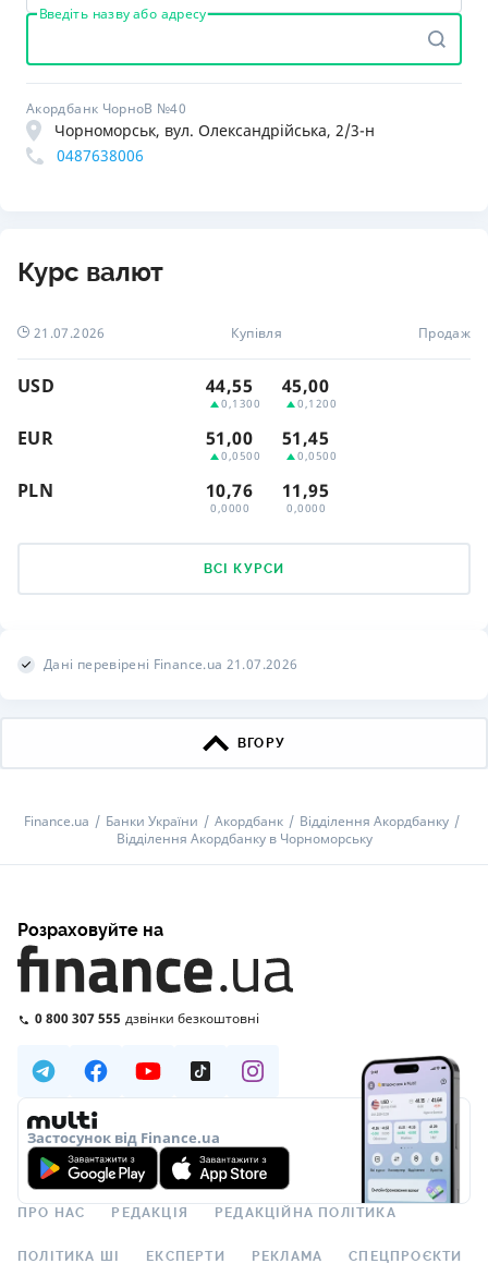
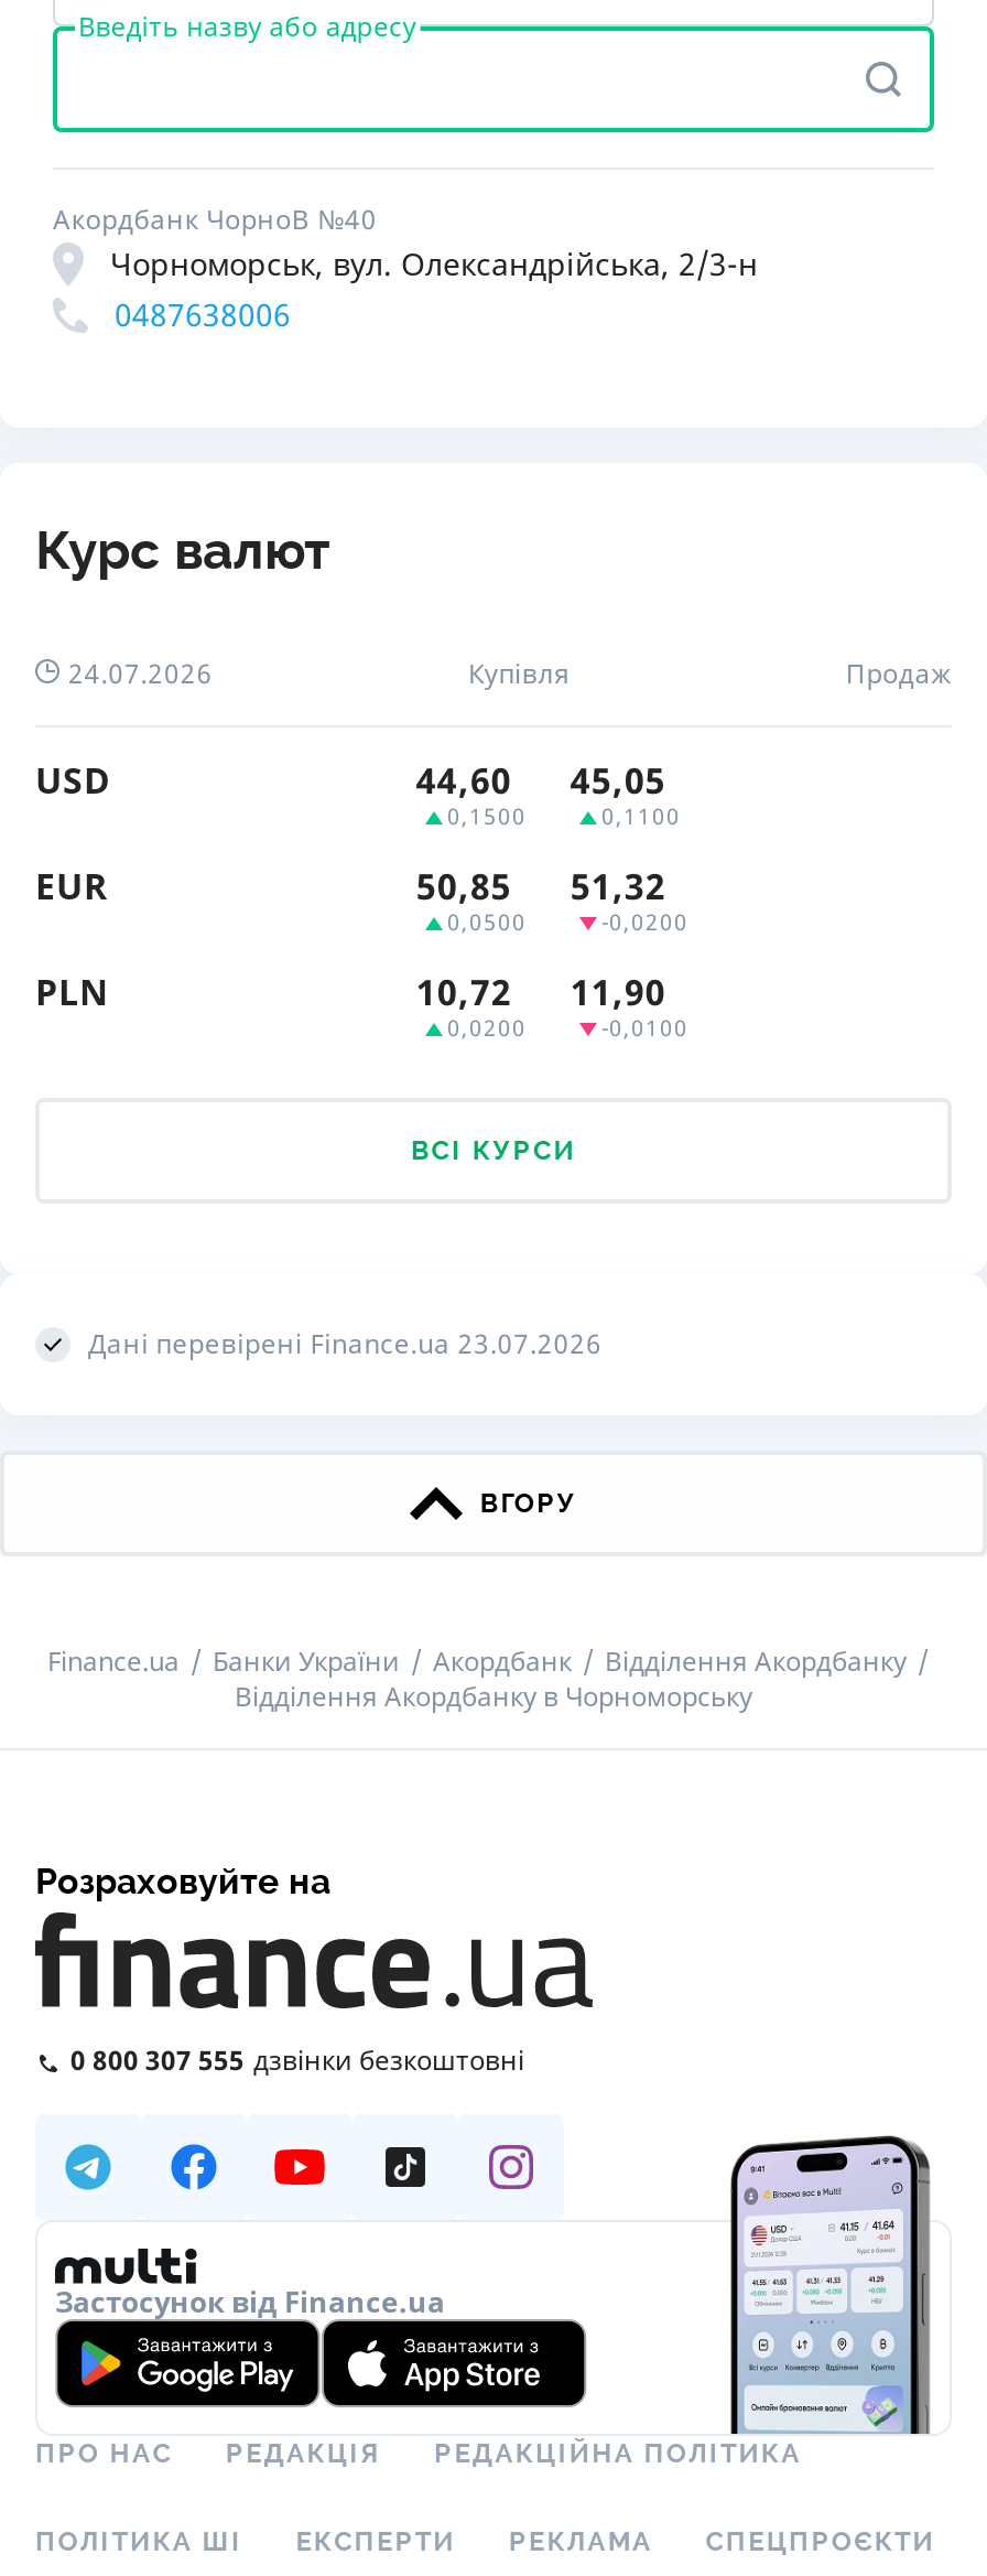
- 21.07.2026
+ 24.07.2026

- 44,55
+ 44,60

- 45,00
+ 45,05

- 0,1300
+ 0,1500

- 0,1200
+ 0,1100

- 51,00
+ 50,85

- 51,45
+ 51,32

- 0,0500
+ -0,0200

- 10,76
+ 10,72

- 11,95
+ 11,90

- 0,0000
+ 0,0200

- 0,0000
+ -0,0100

- Дані перевірені Finance.ua 21.07.2026
+ Дані перевірені Finance.ua 23.07.2026
